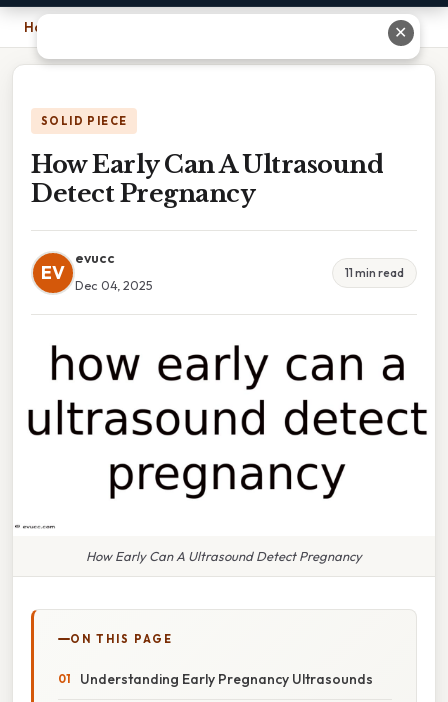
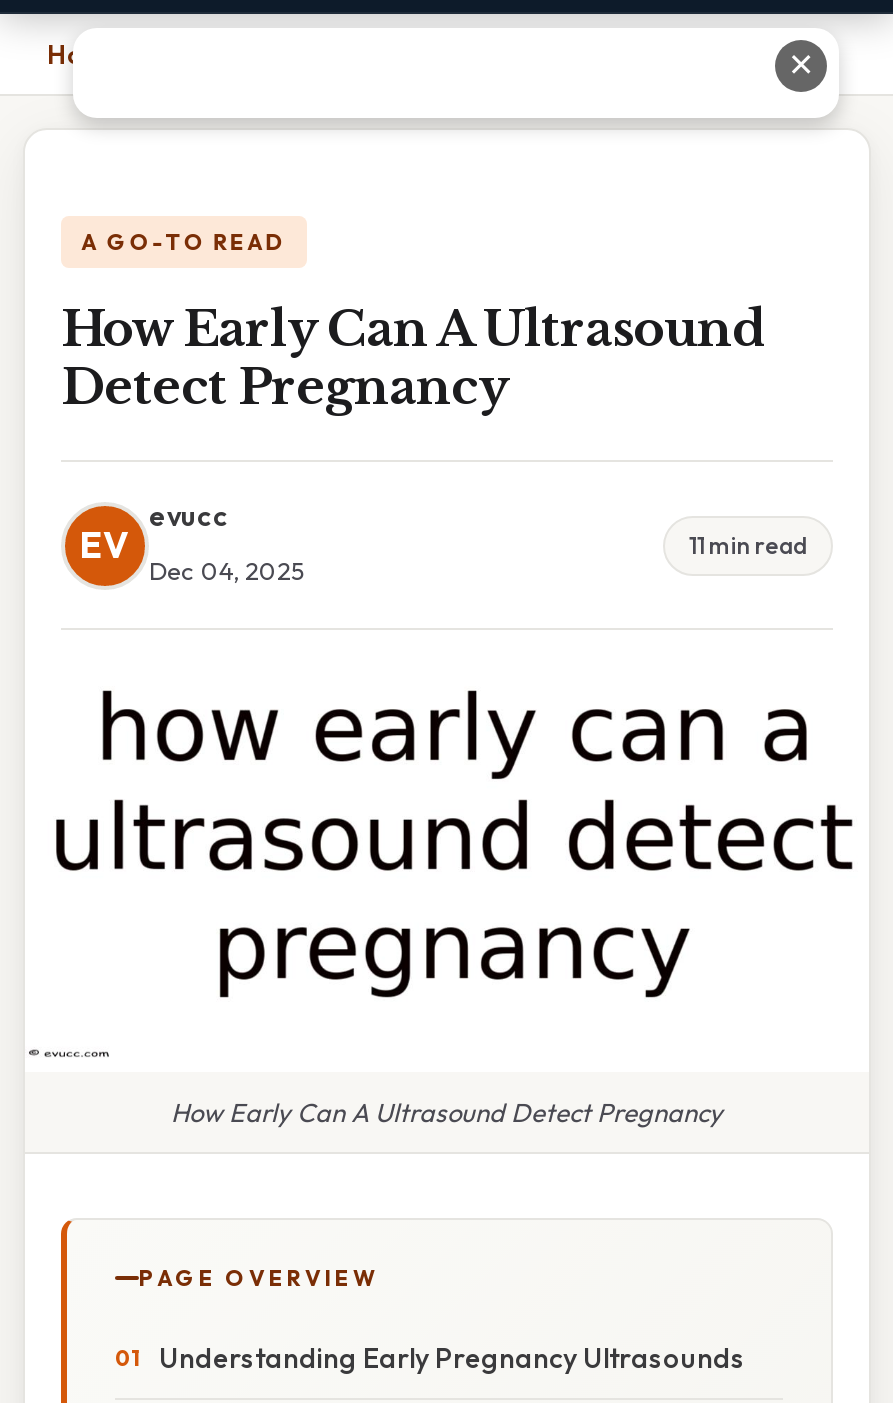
- SOLID PIECE
+ A GO-TO READ

- ON THIS PAGE
+ PAGE OVERVIEW
